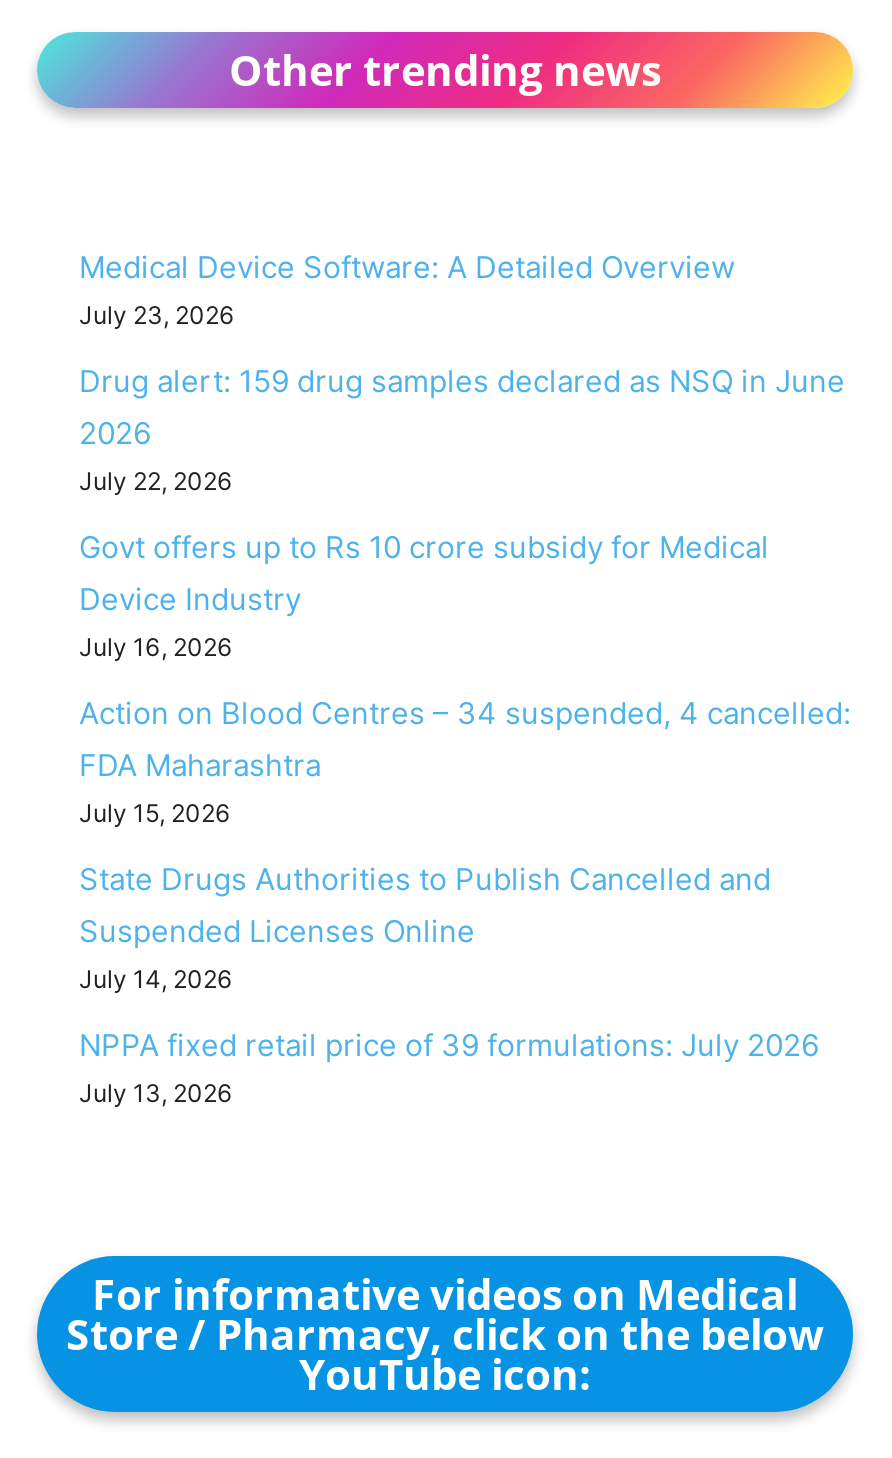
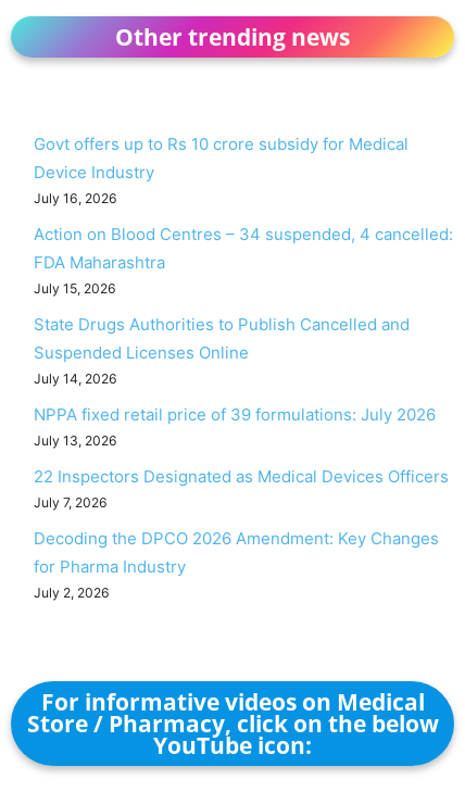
- Medical Device Software: A Detailed Overview
- July 23, 2026
- Drug alert: 159 drug samples declared as NSQ in June
- 2026
- July 22, 2026

moved up: Govt offers up to Rs 10 crore subsidy for Medical | Device Industry | July 16, 2026 | ... | NPPA fixed retail price of 39 formulations: July 2026 | July 13, 2026

+ 22 Inspectors Designated as Medical Devices Officers
+ July 7, 2026
+ Decoding the DPCO 2026 Amendment: Key Changes
+ for Pharma Industry
+ July 2, 2026
